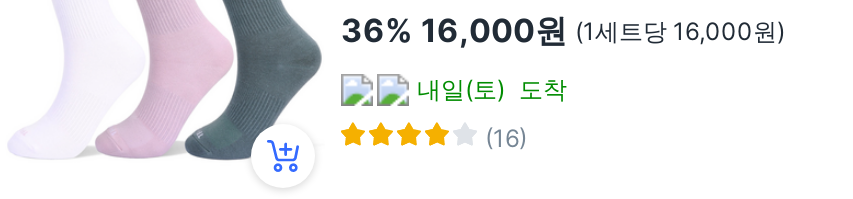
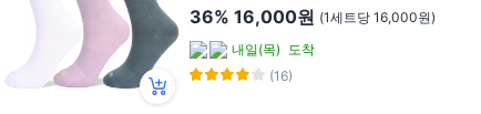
- 내일(토) 도착
+ 내일(목) 도착
